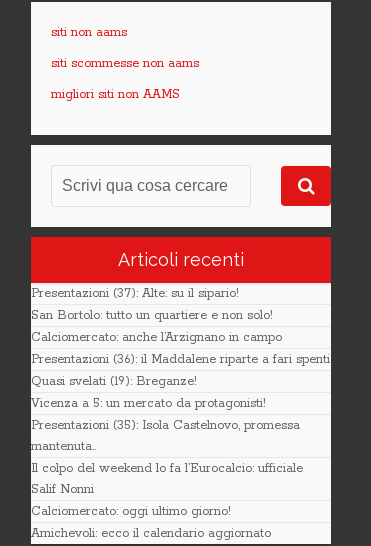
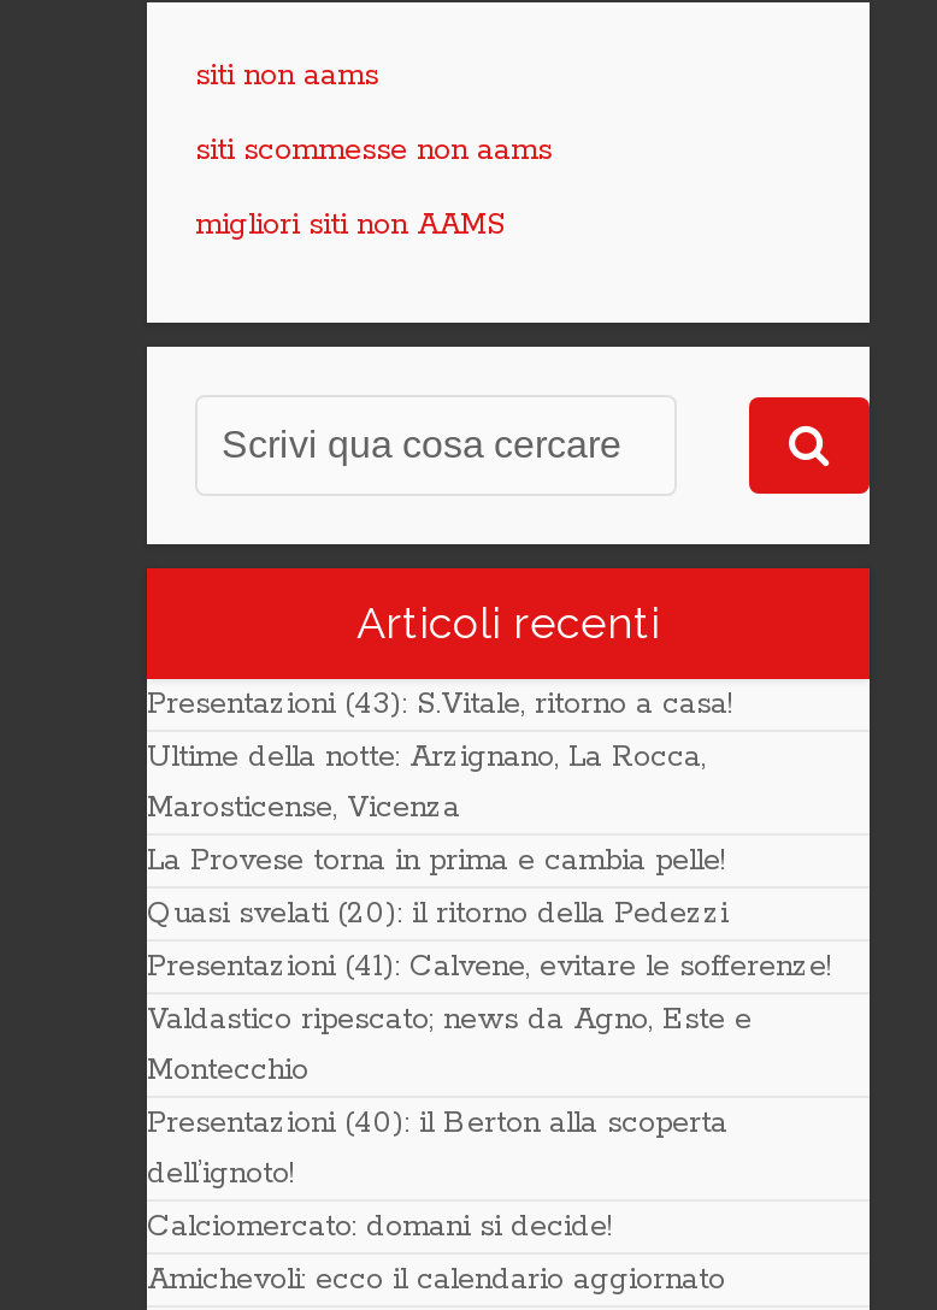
- Presentazioni (37): Alte: su il sipario!
- San Bortolo: tutto un quartiere e non solo!
- Calciomercato: anche l’Arzignano in campo
- Presentazioni (36): il Maddalene riparte a fari spenti
- Quasi svelati (19): Breganze!
- Vicenza a 5: un mercato da protagonisti!
- Presentazioni (35): Isola Castelnovo, promessa
- mantenuta..
- Il colpo del weekend lo fa l’Eurocalcio: ufficiale
- Salif Nonni
- Calciomercato: oggi ultimo giorno!
+ Presentazioni (43): S.Vitale, ritorno a casa!
+ Ultime della notte: Arzignano, La Rocca,
+ Marosticense, Vicenza
+ La Provese torna in prima e cambia pelle!
+ Quasi svelati (20): il ritorno della Pedezzi
+ Presentazioni (41): Calvene, evitare le sofferenze!
+ Valdastico ripescato; news da Agno, Este e
+ Montecchio
+ Presentazioni (40): il Berton alla scoperta
+ dell’ignoto!
+ Calciomercato: domani si decide!
